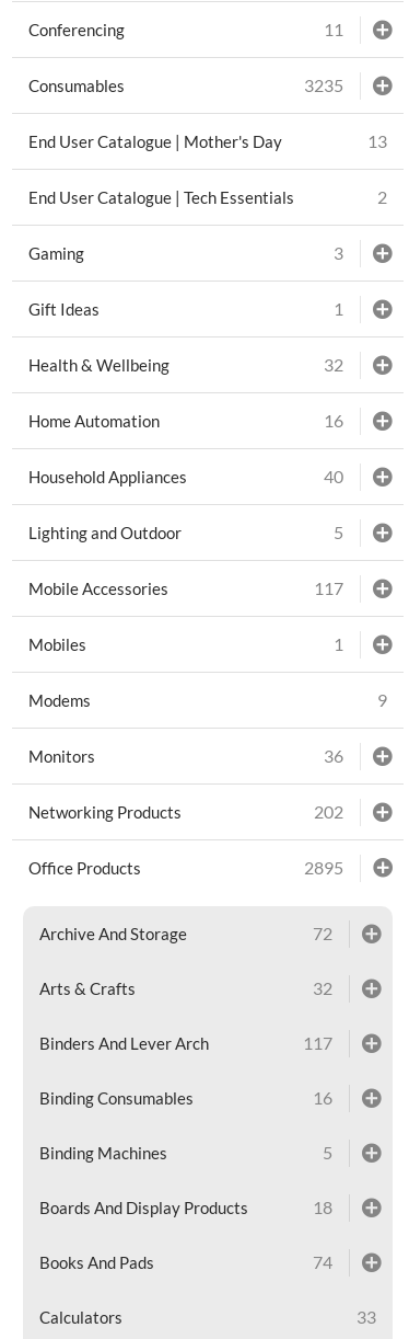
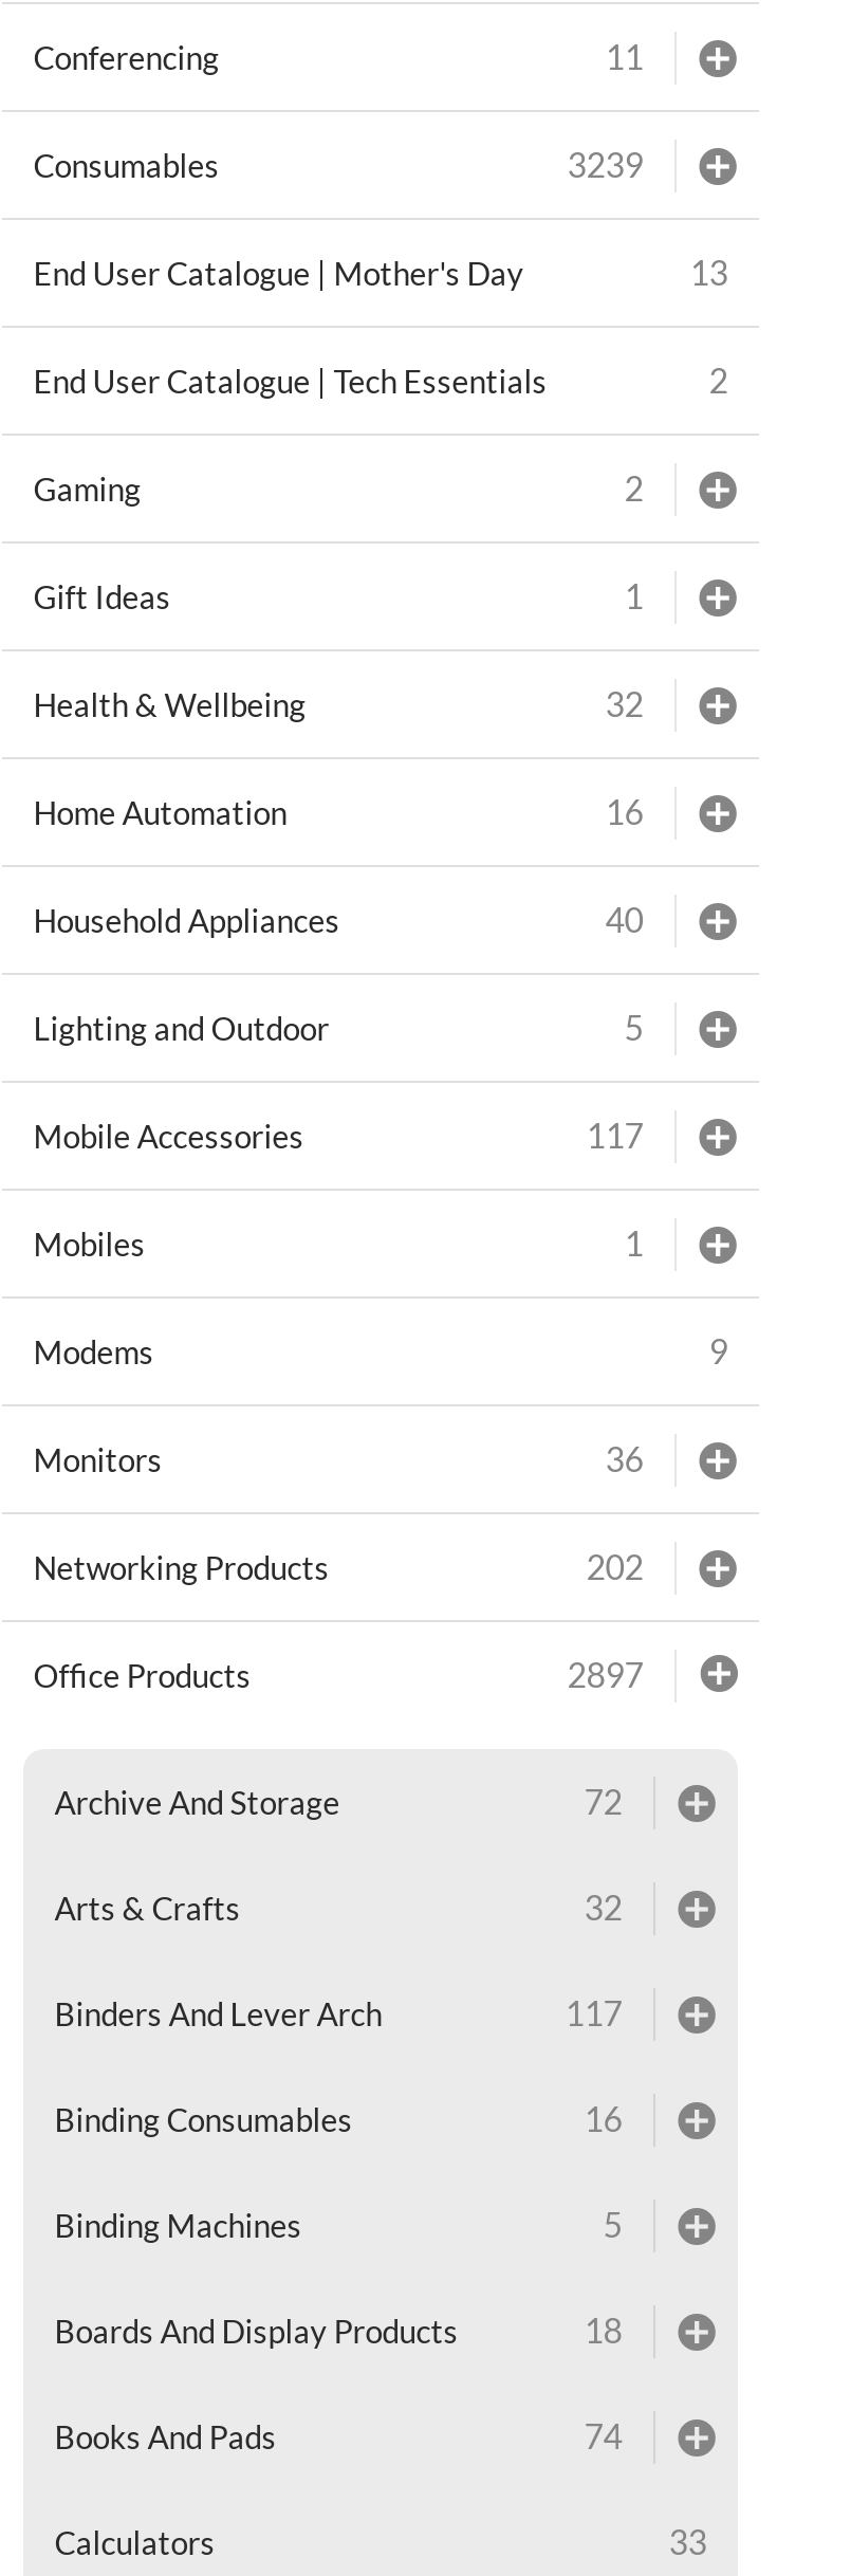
- 3235
+ 3239

- 3
+ 2

- 2895
+ 2897
